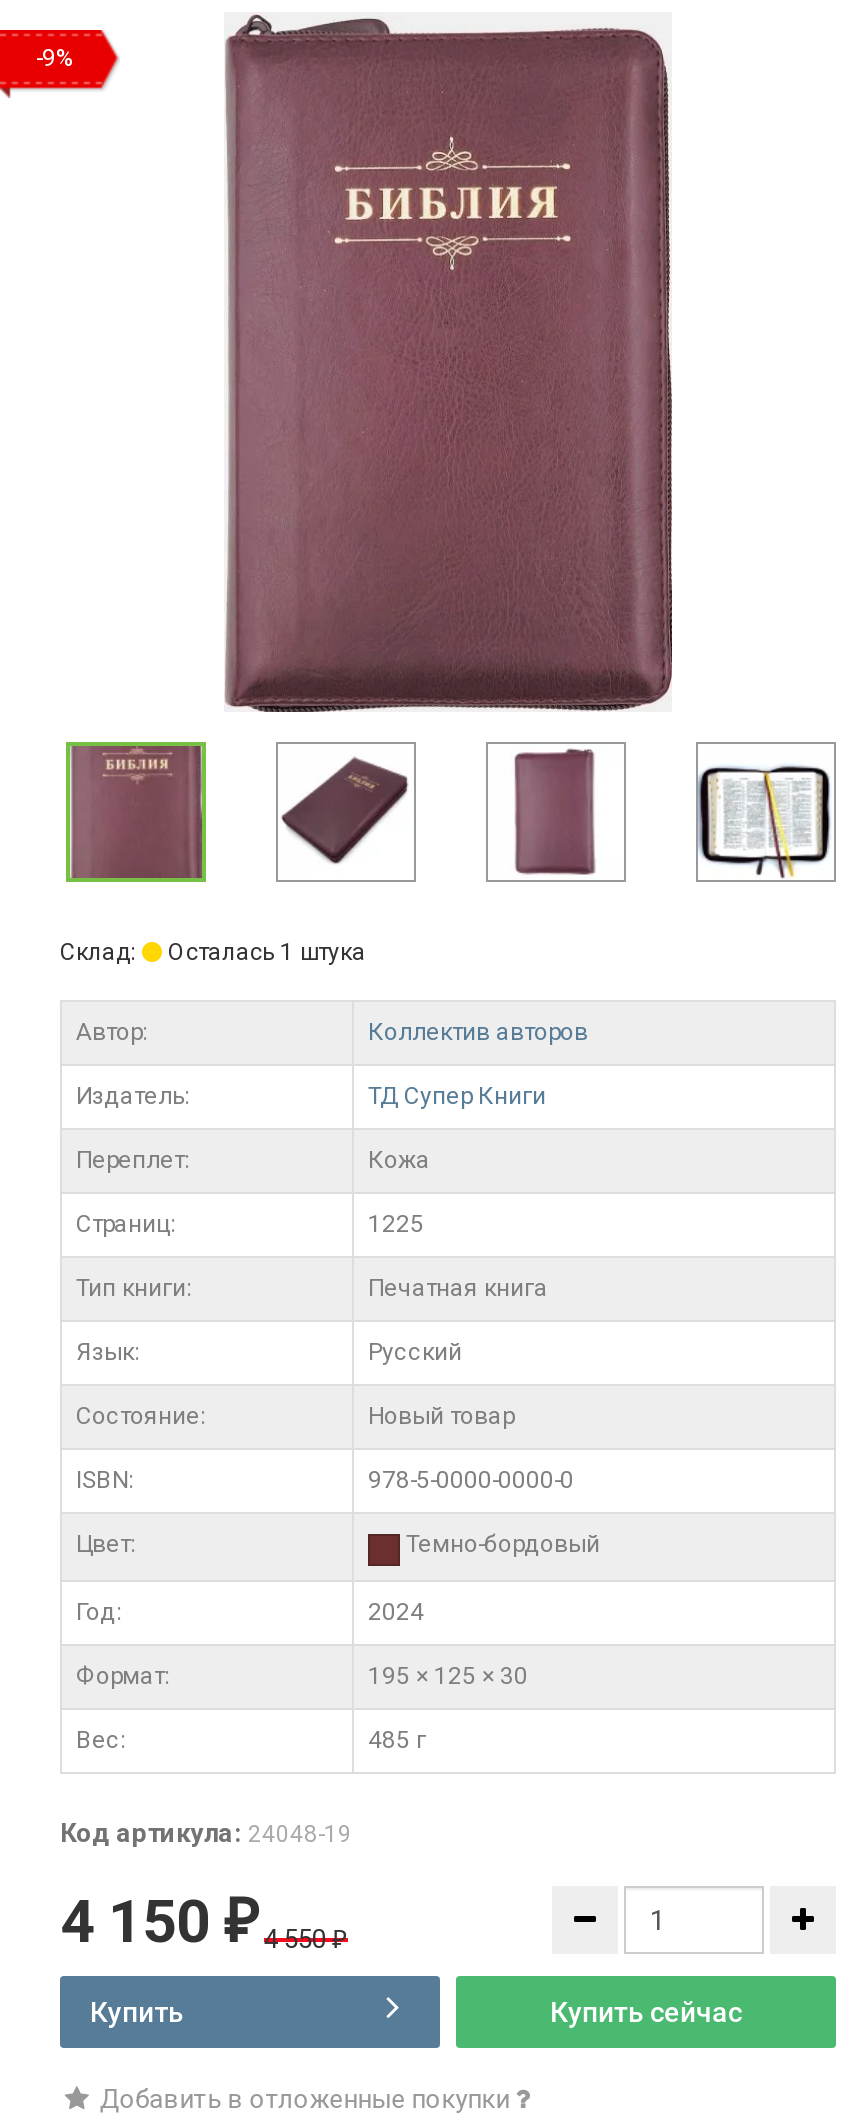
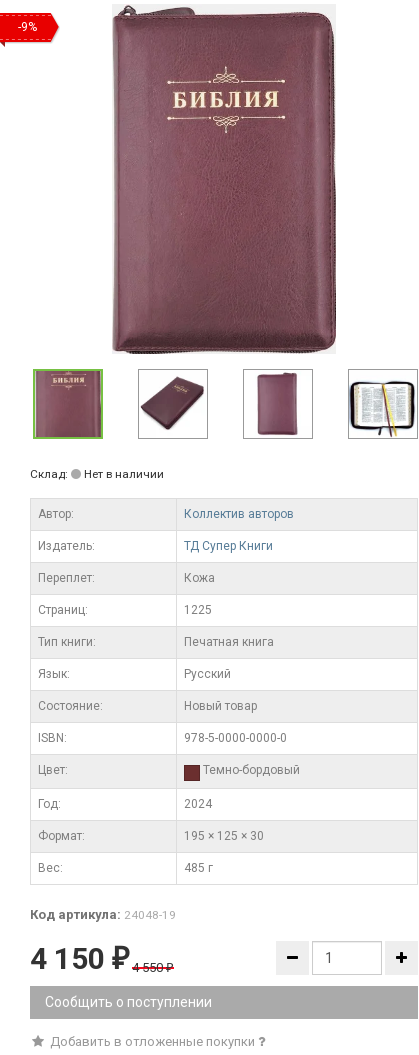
- Осталась 1 штука
+ Нет в наличии

- Купить
- Купить сейчас
+ Сообщить о поступлении
